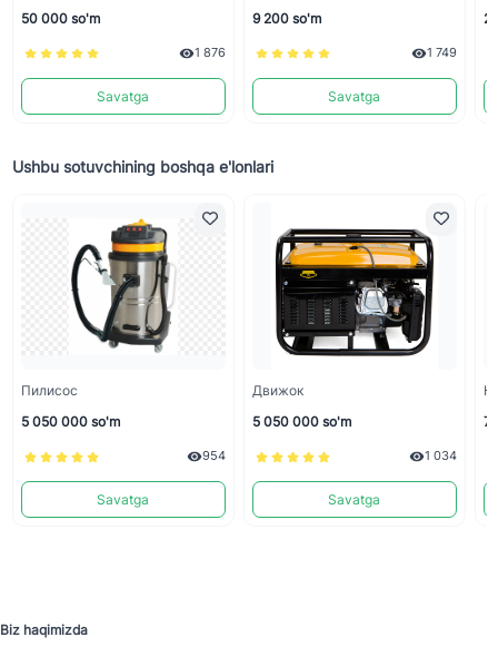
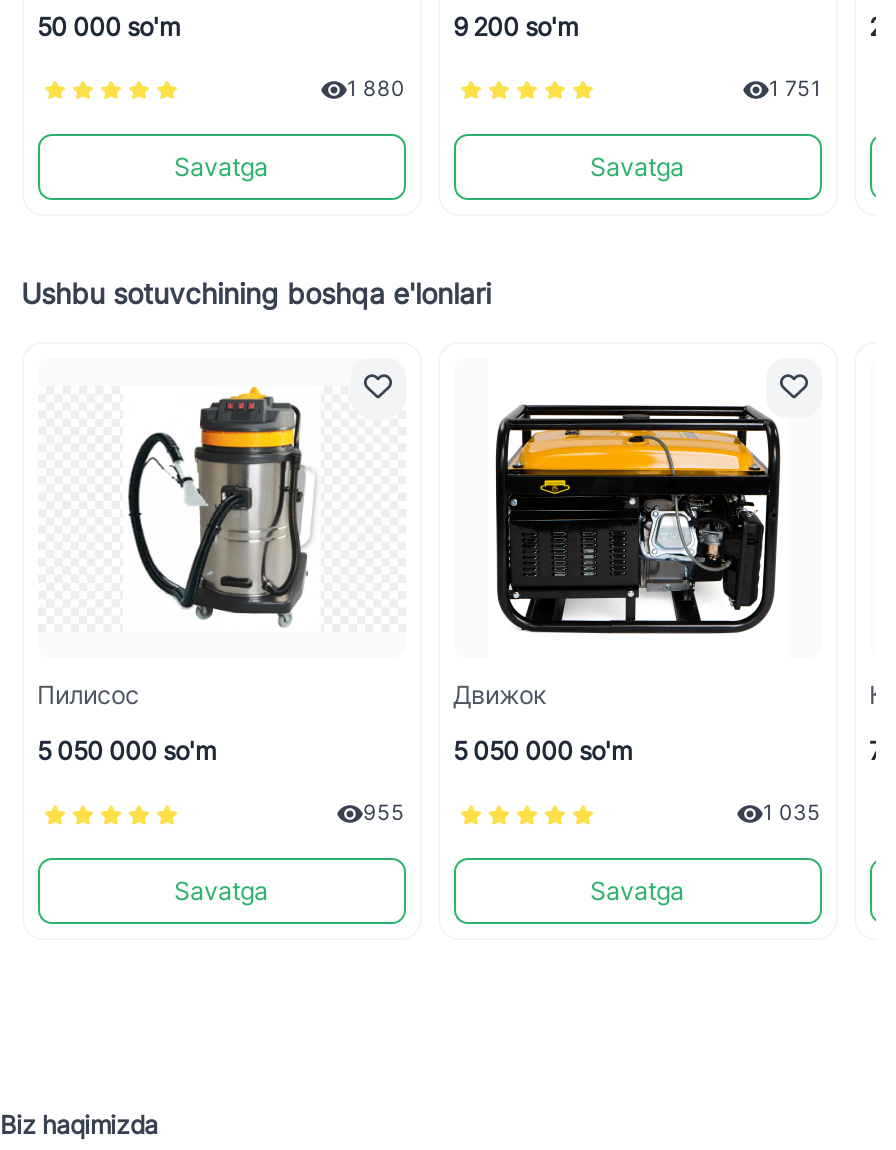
- 1 876
+ 1 880

- 1 749
+ 1 751

- 954
+ 955

- 1 034
+ 1 035
